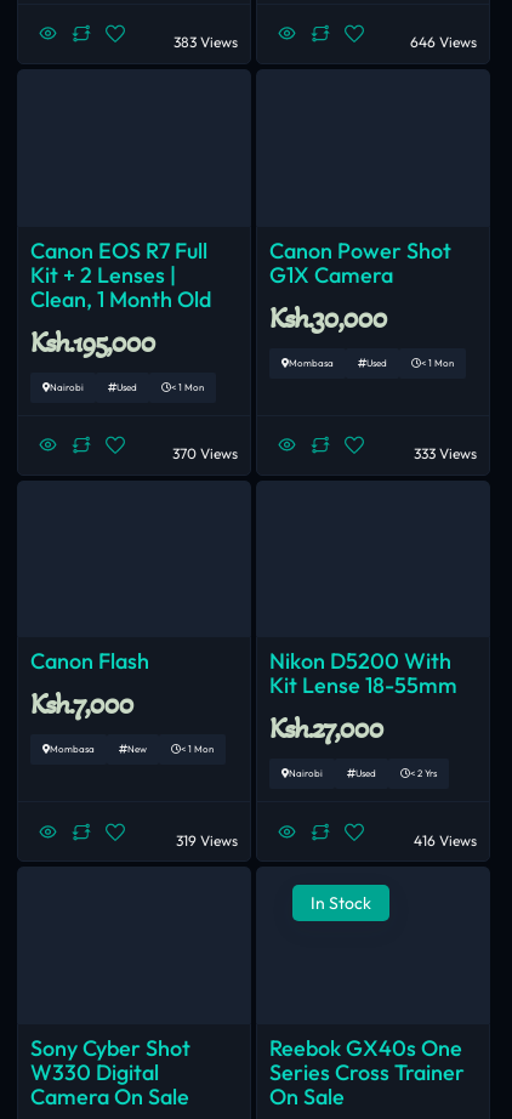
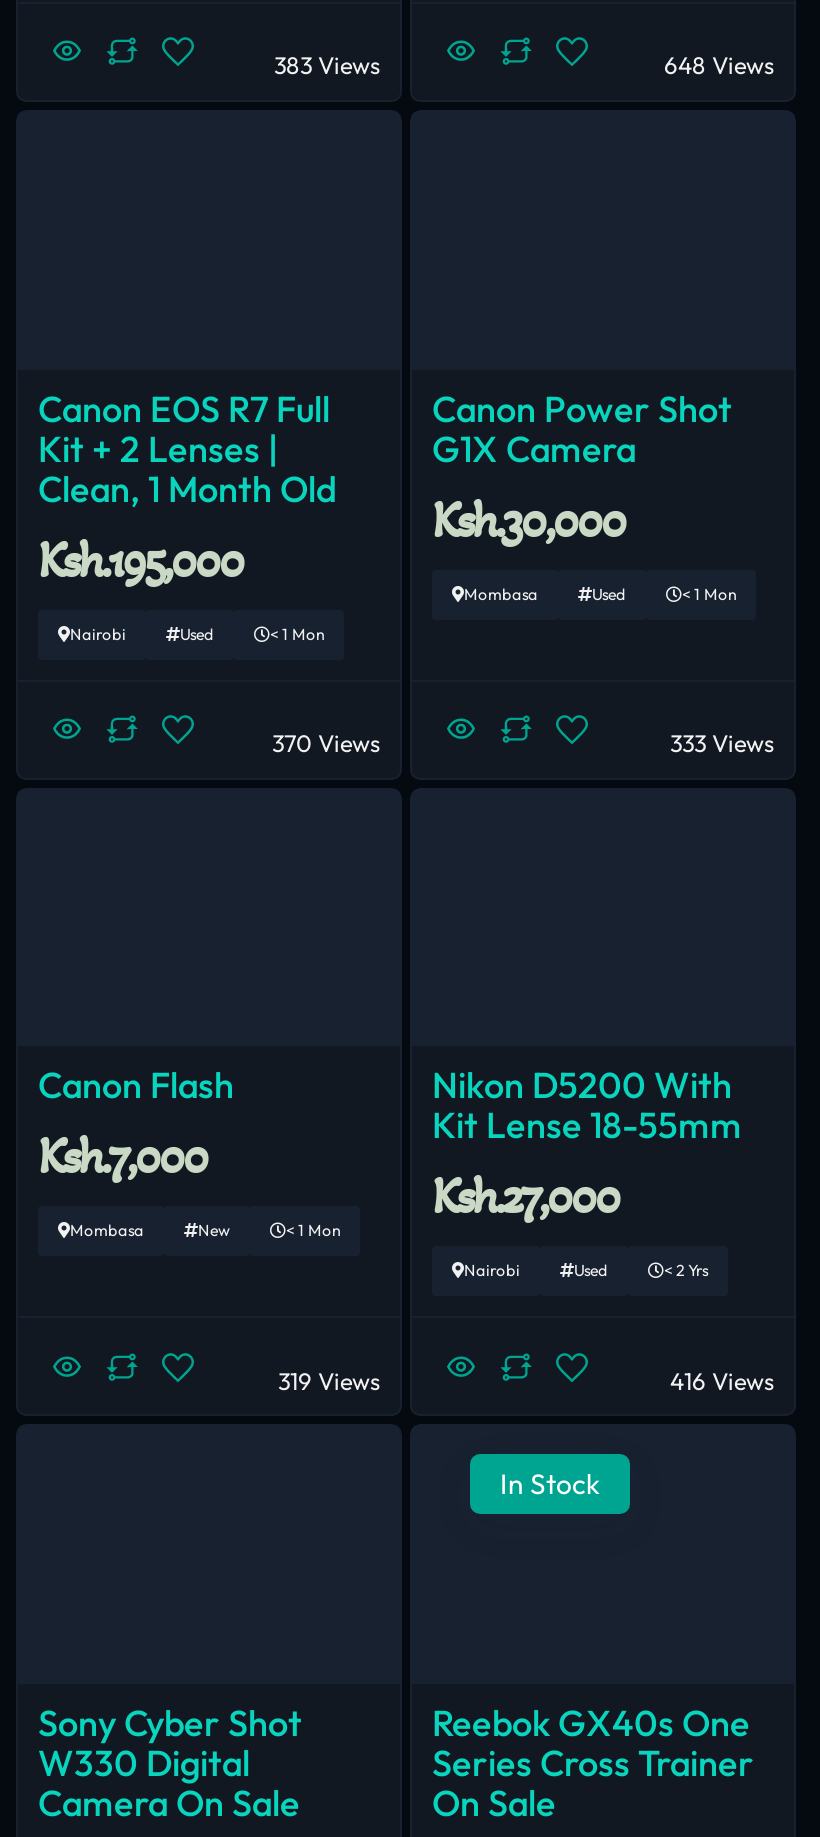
- 646 Views
+ 648 Views
